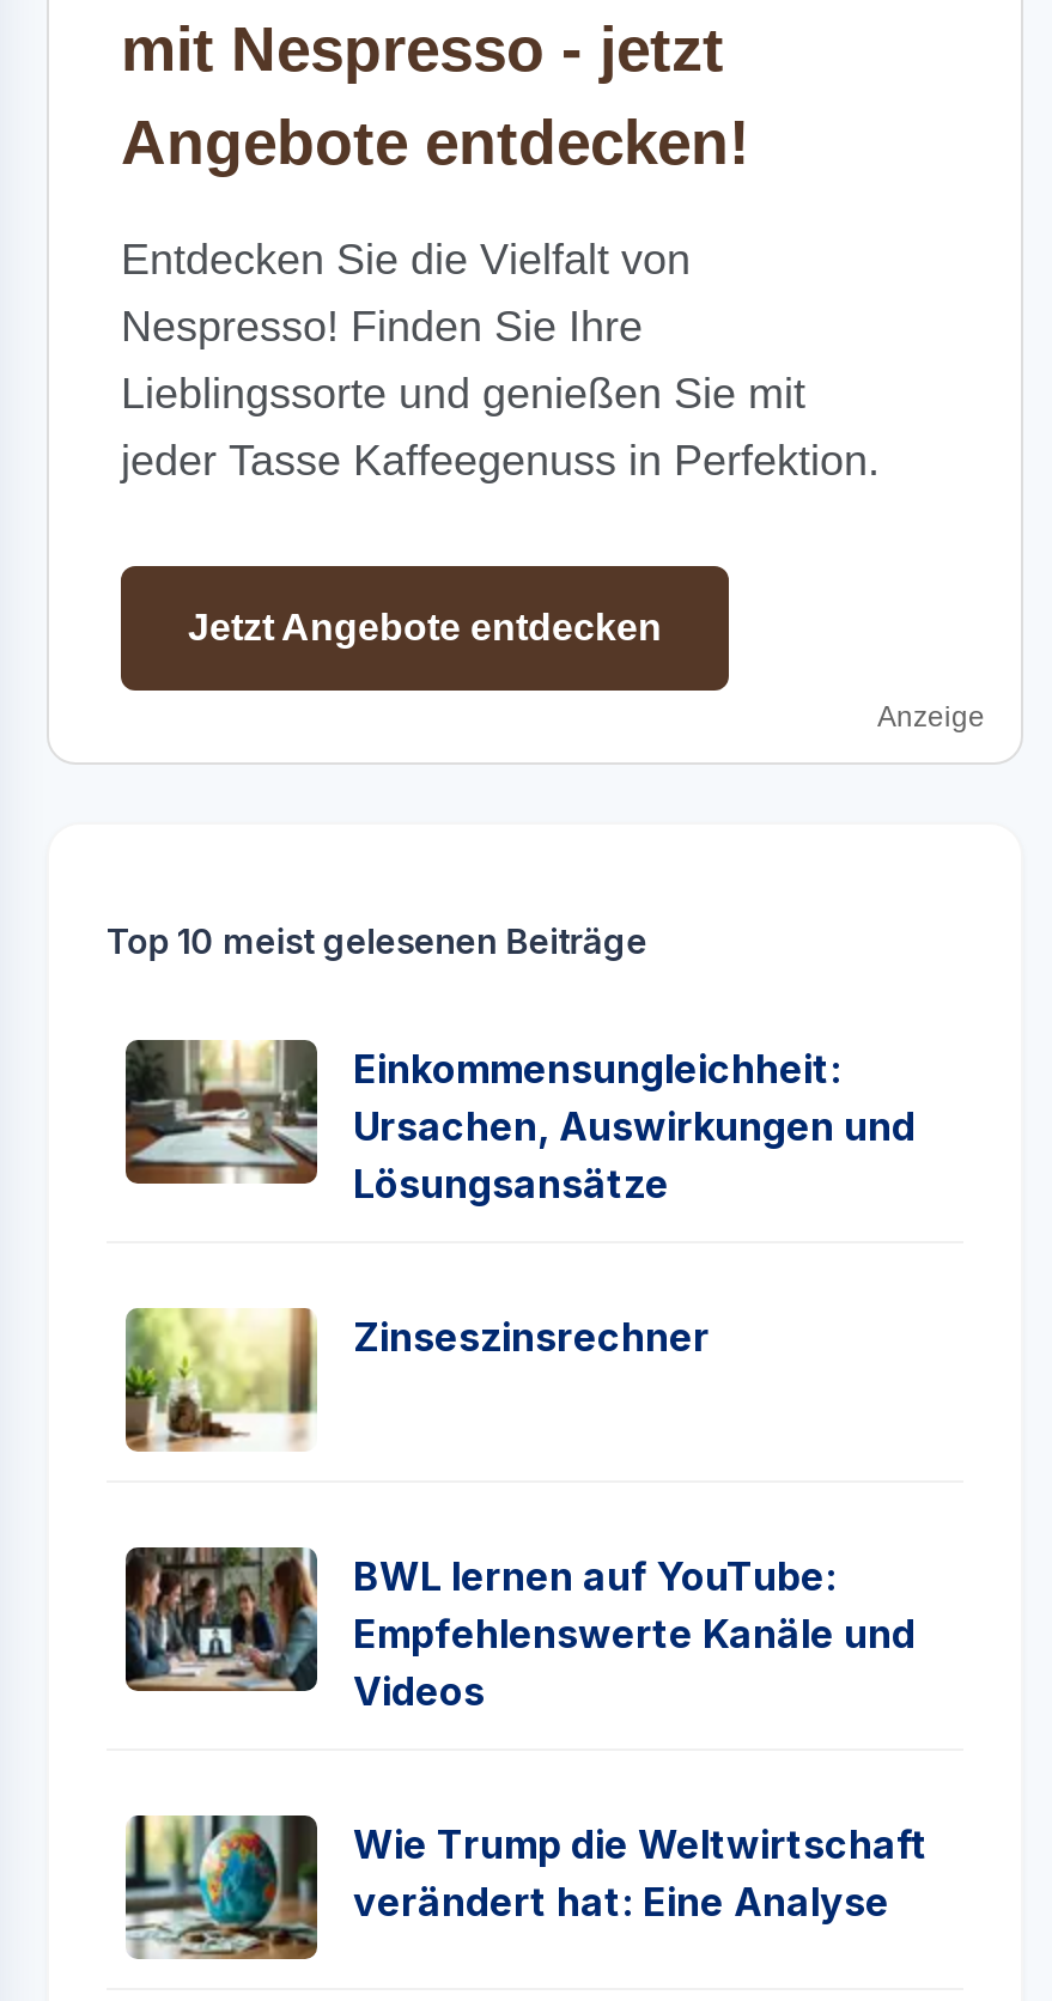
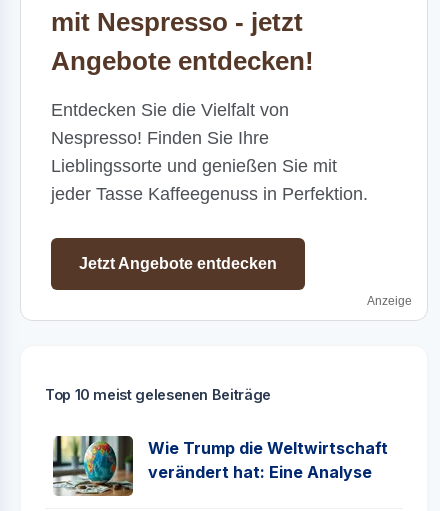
- [image]
- Einkommensungleichheit:
- Ursachen, Auswirkungen und
- Lösungsansätze
- Zinseszinsrechner

- [image]

- [image]
- BWL lernen auf YouTube:
- Empfehlenswerte Kanäle und
- Videos
